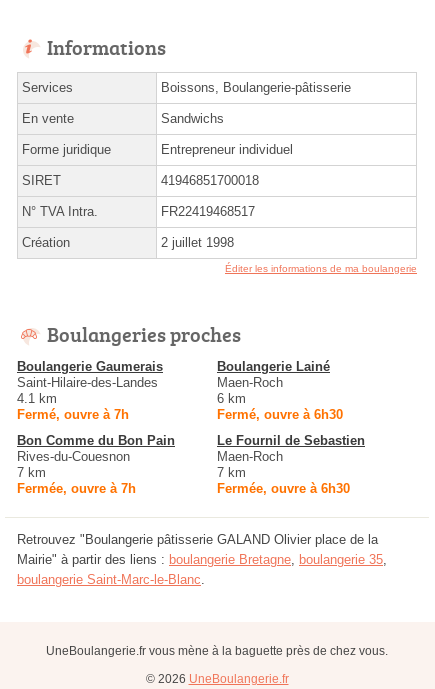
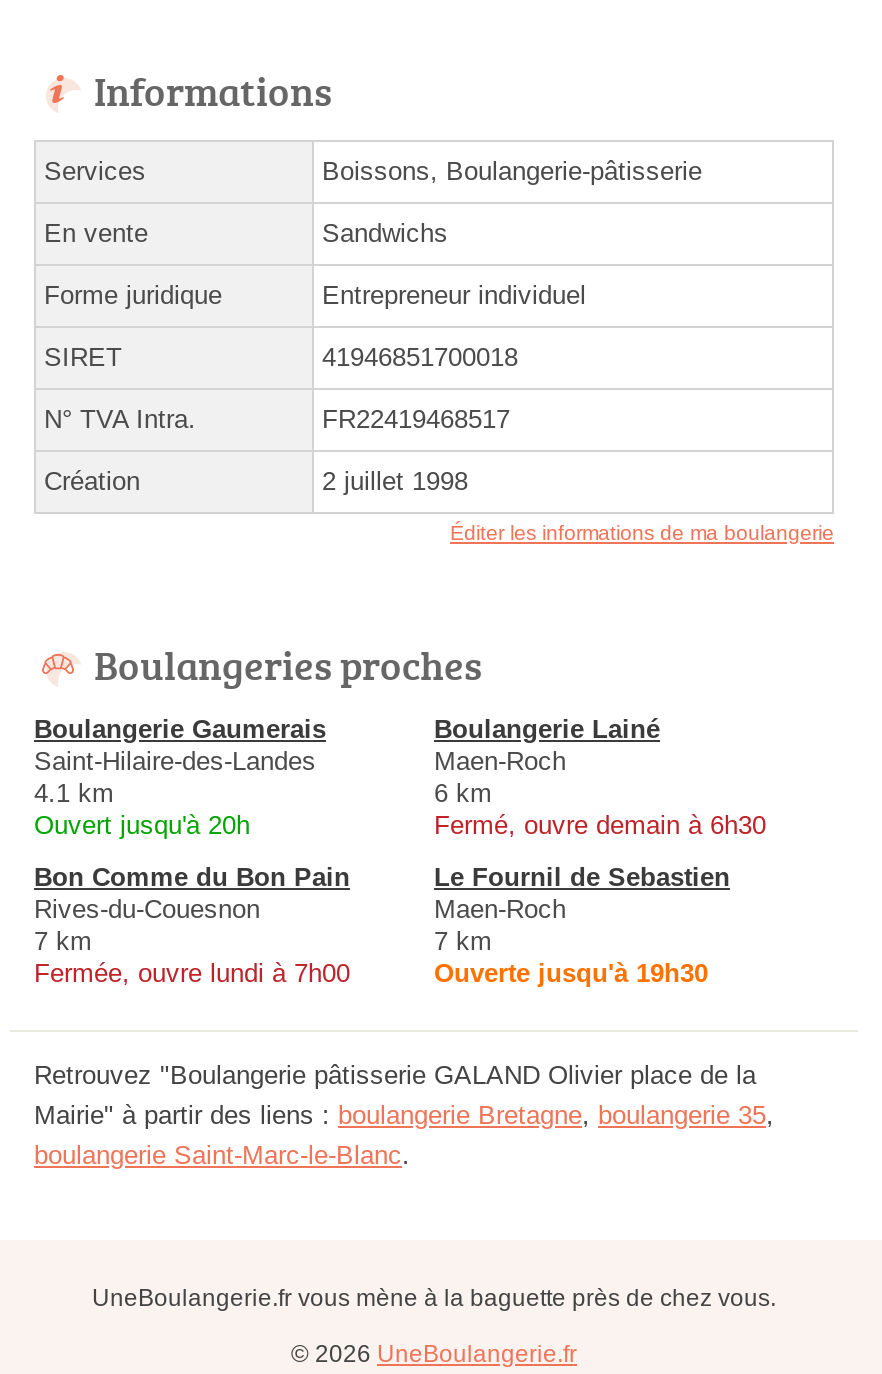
- Fermé, ouvre à 7h
+ Ouvert jusqu'à 20h

- Fermé, ouvre à 6h30
+ Fermé, ouvre demain à 6h30

- Fermée, ouvre à 7h
+ Fermée, ouvre lundi à 7h00

- Fermée, ouvre à 6h30
+ Ouverte jusqu'à 19h30
